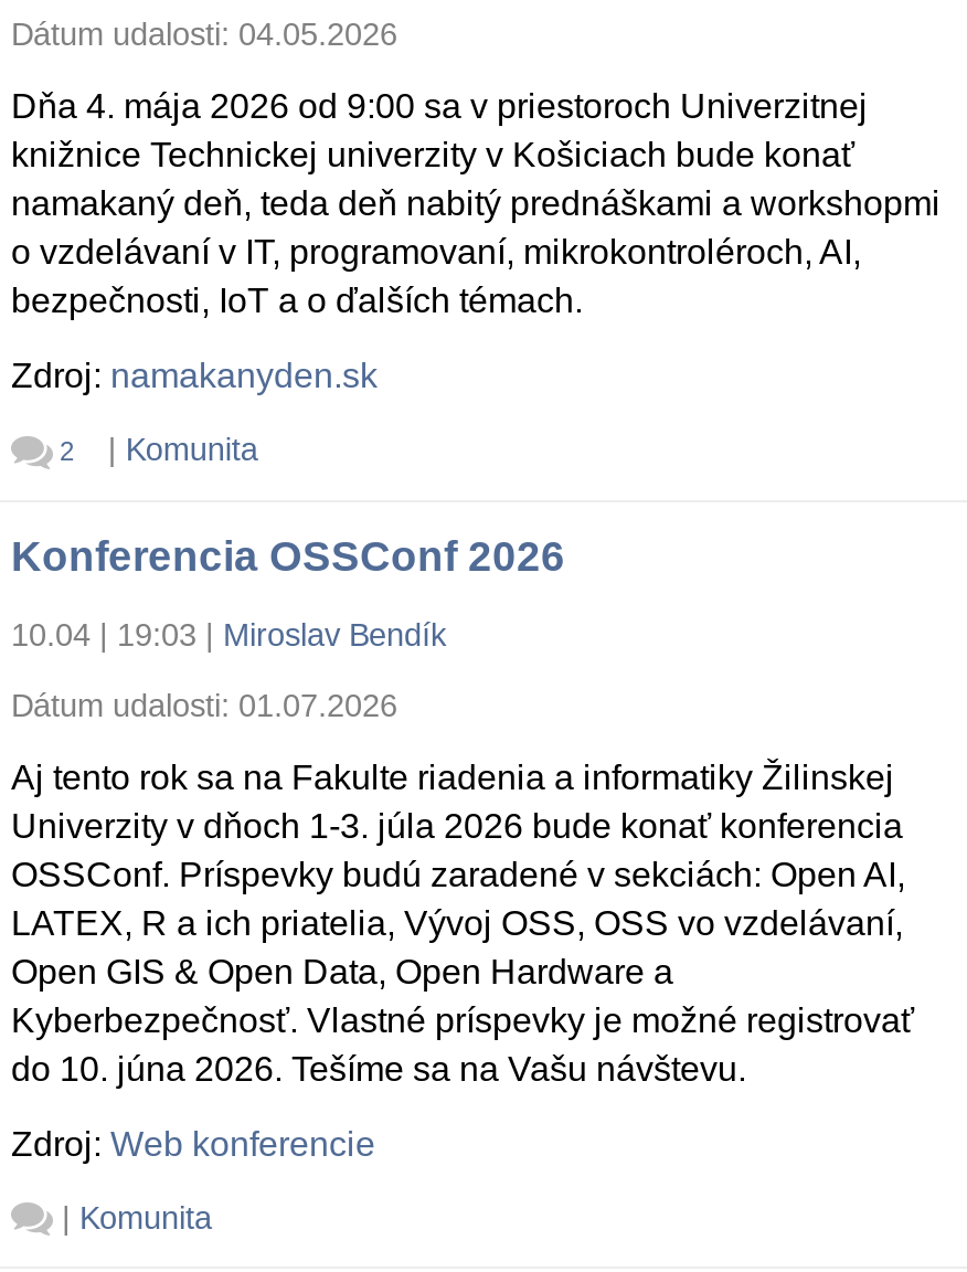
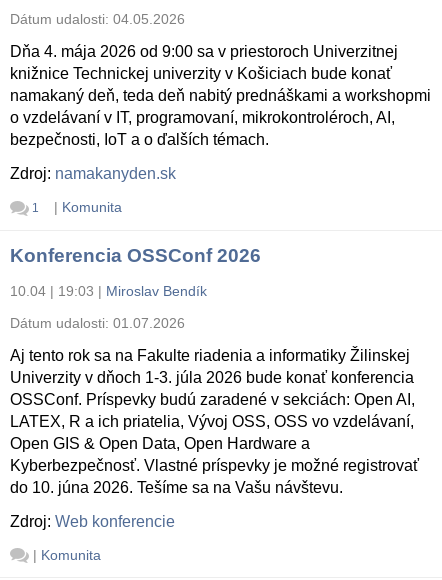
- 2
+ 1
